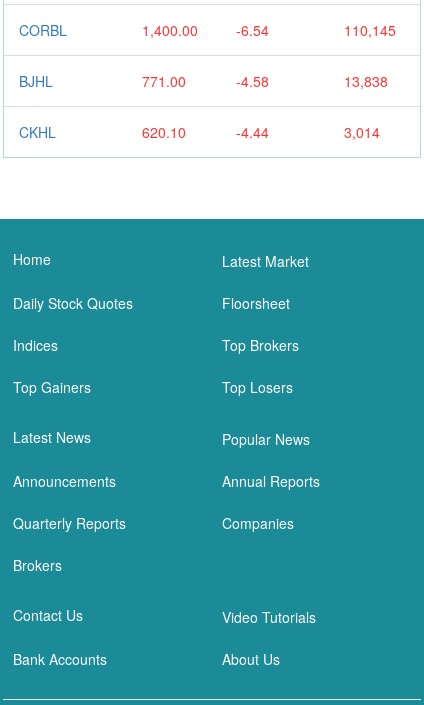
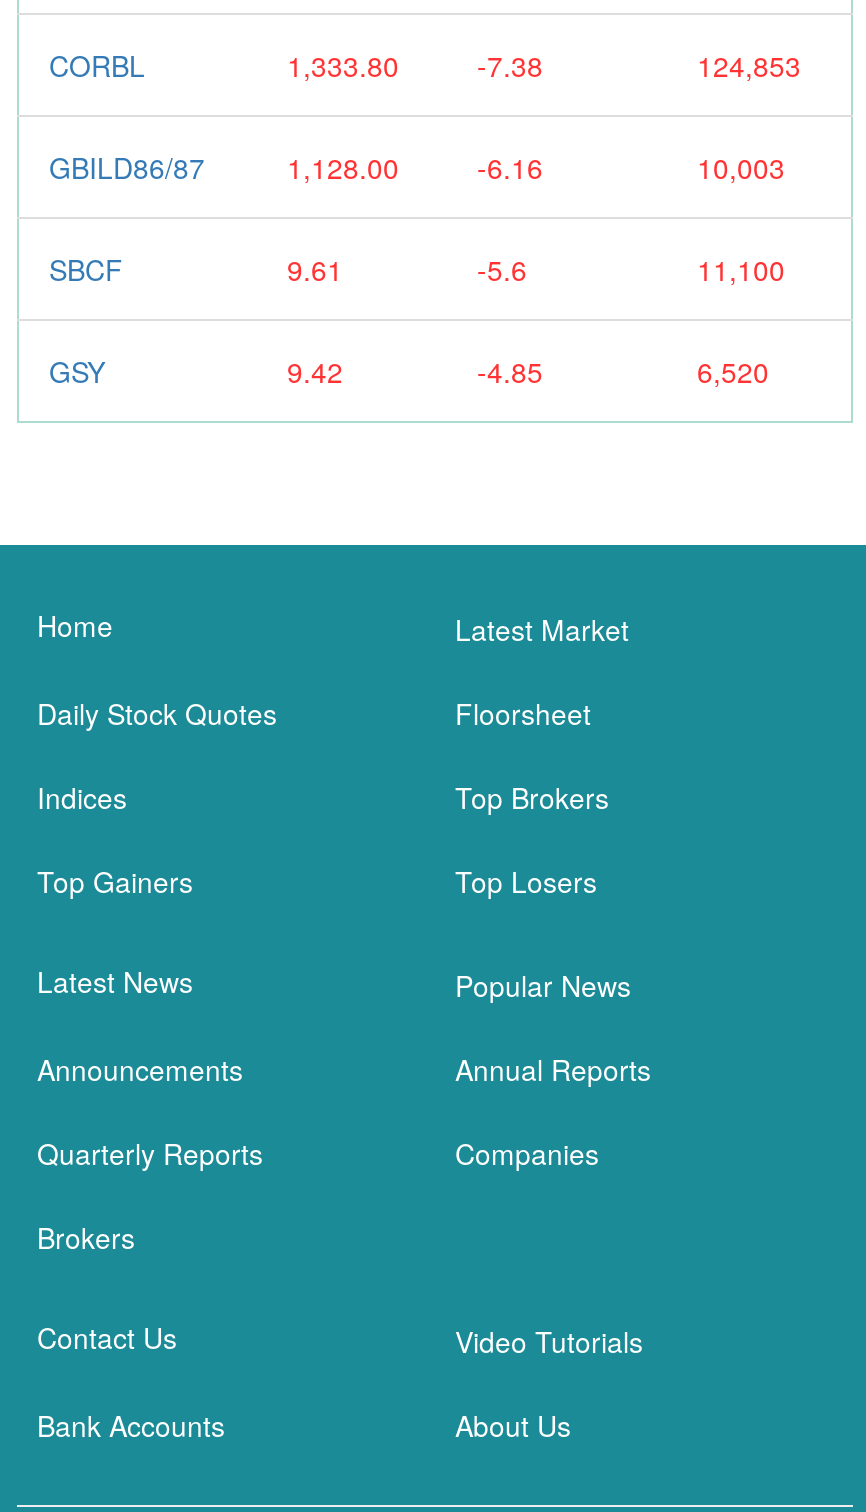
- 1,400.00
- -6.54
- 110,145
- BJHL
- 771.00
- -4.58
- 13,838
- CKHL
- 620.10
- -4.44
- 3,014
+ 1,333.80
+ -7.38
+ 124,853
+ GBILD86/87
+ 1,128.00
+ -6.16
+ 10,003
+ SBCF
+ 9.61
+ -5.6
+ 11,100
+ GSY
+ 9.42
+ -4.85
+ 6,520
